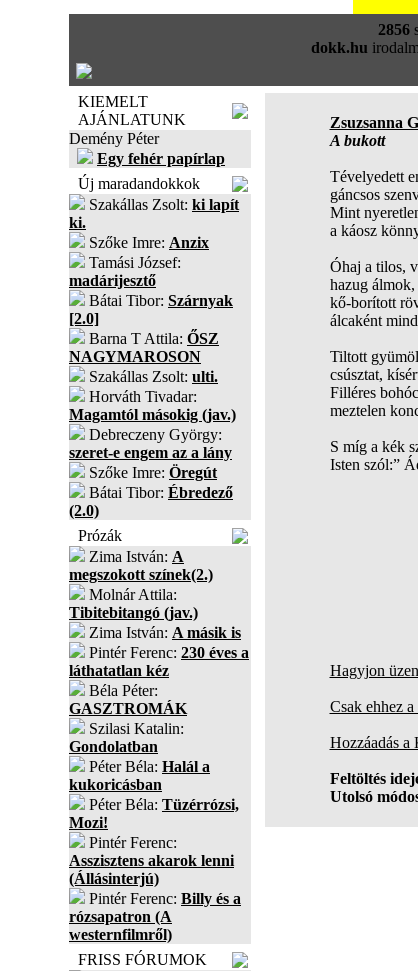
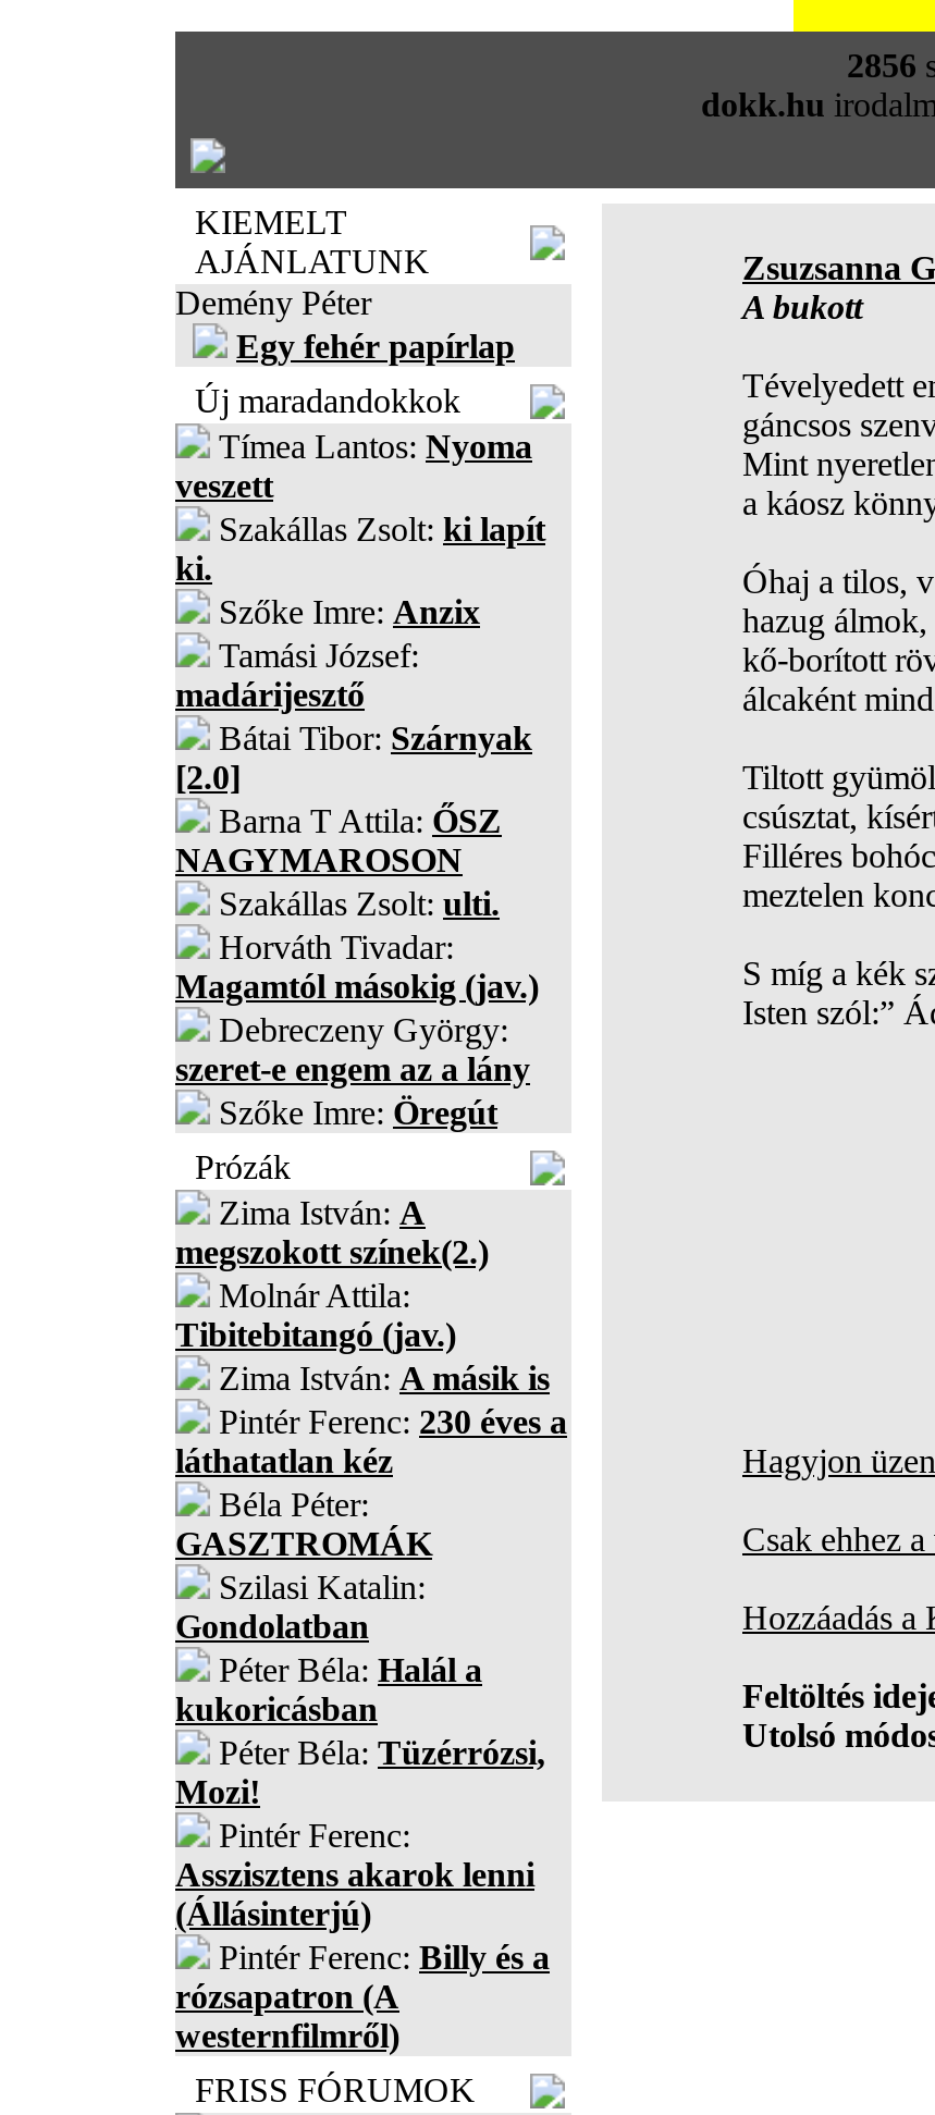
moved down: Szakállas Zsolt: ki lapít | ki. | Szőke Imre: Anzix | ... | szeret-e engem az a lány | Szőke Imre: Öregút

+ Tímea Lantos: Nyoma
+ veszett

- Bátai Tibor: Ébredező
- (2.0)
